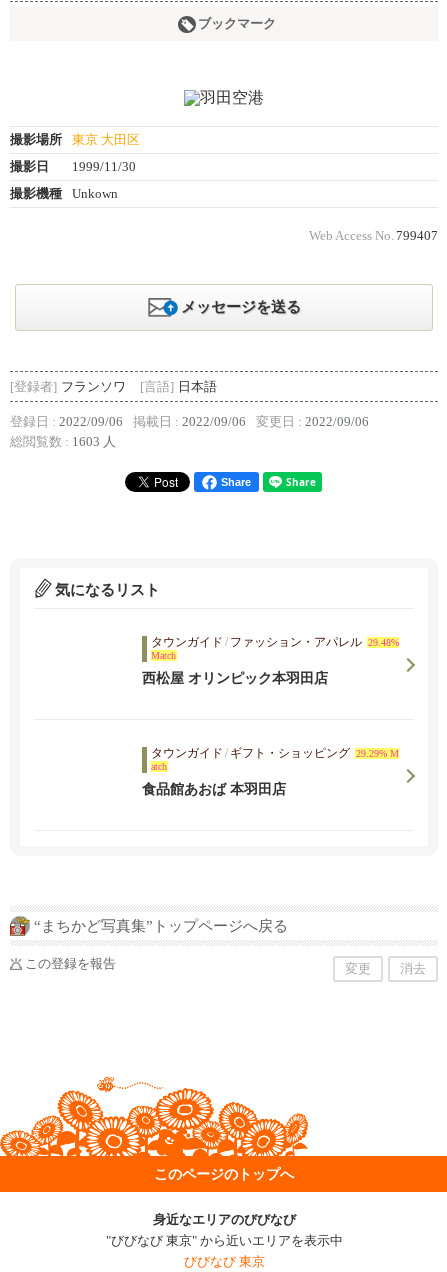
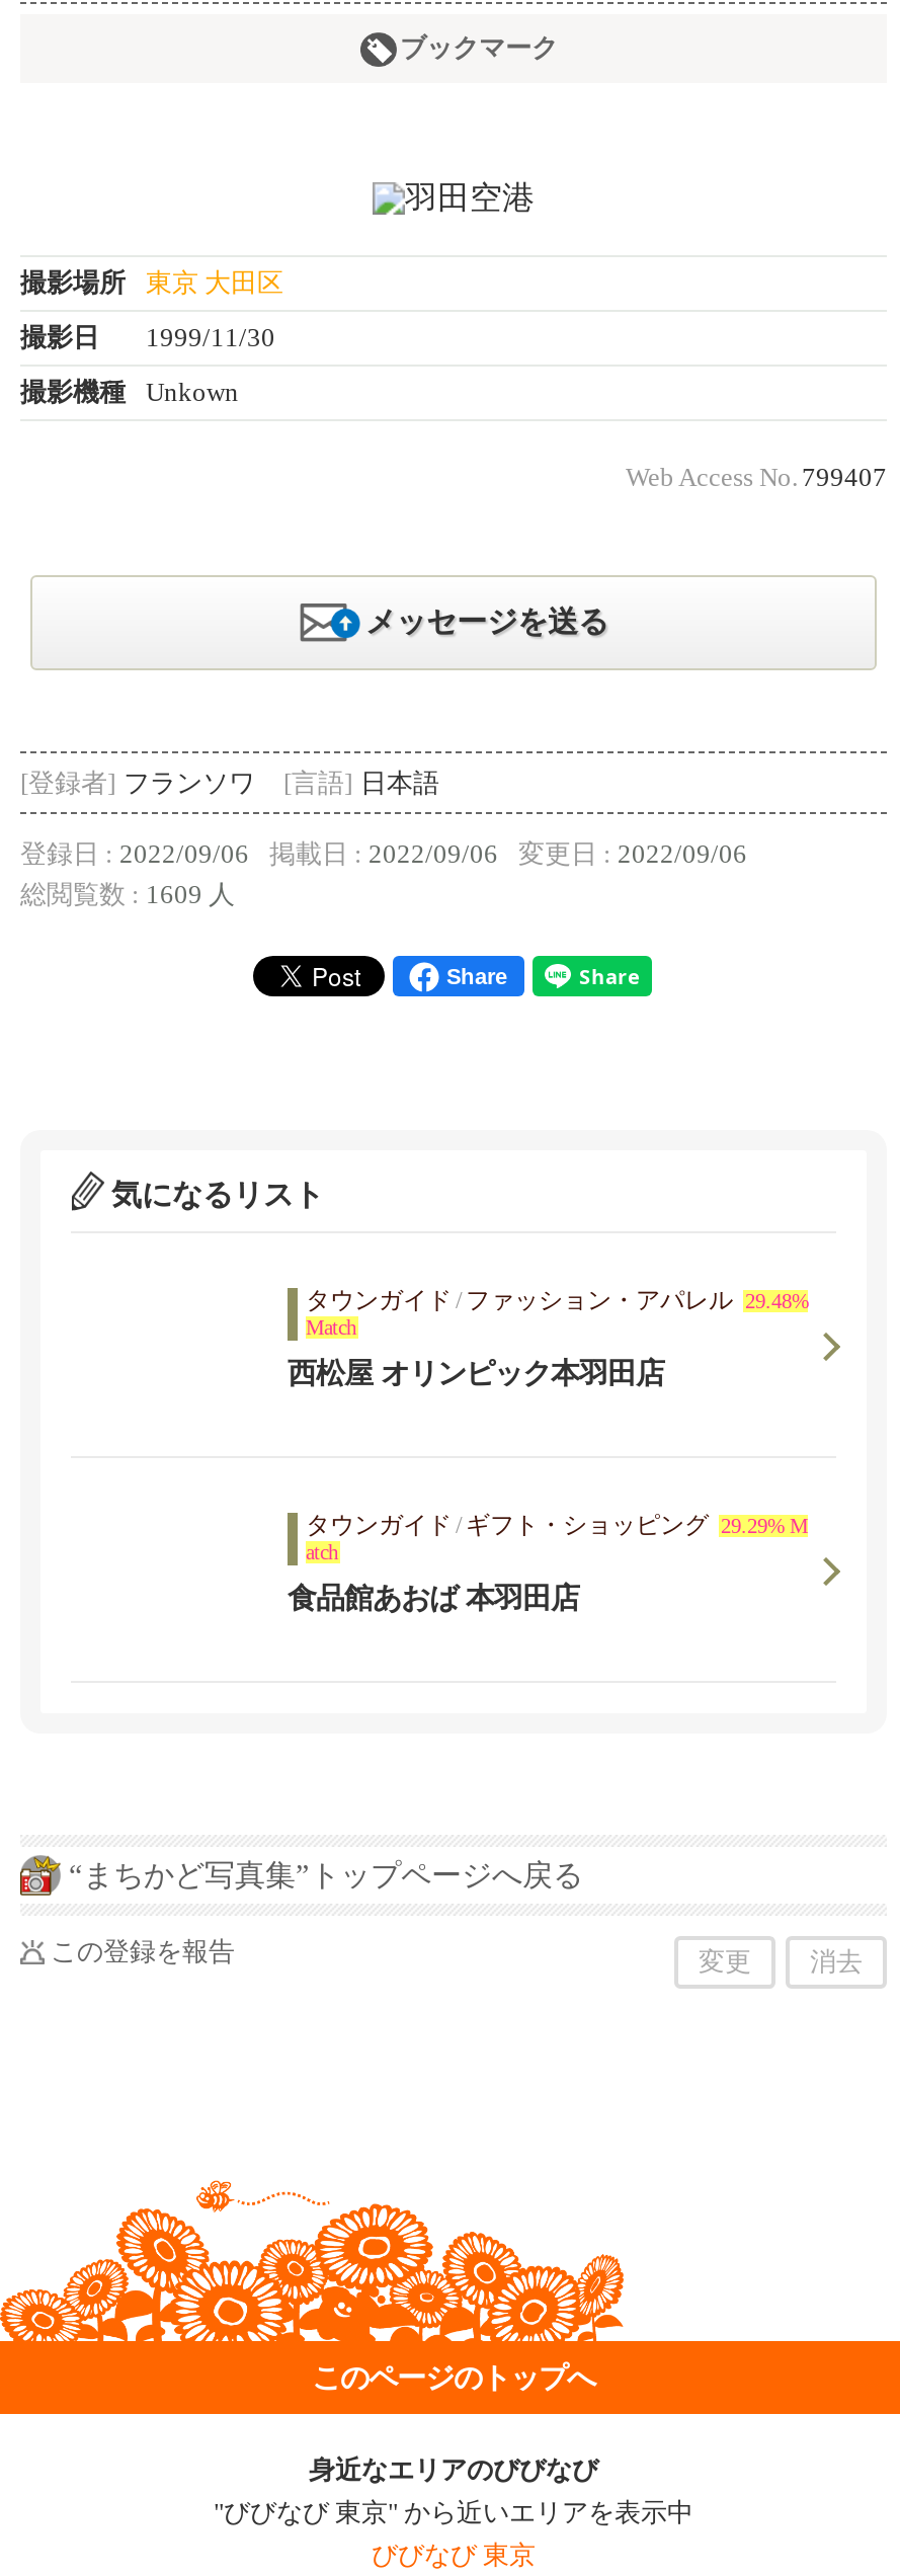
- 総閲覧数 : 1603 人
+ 総閲覧数 : 1609 人
